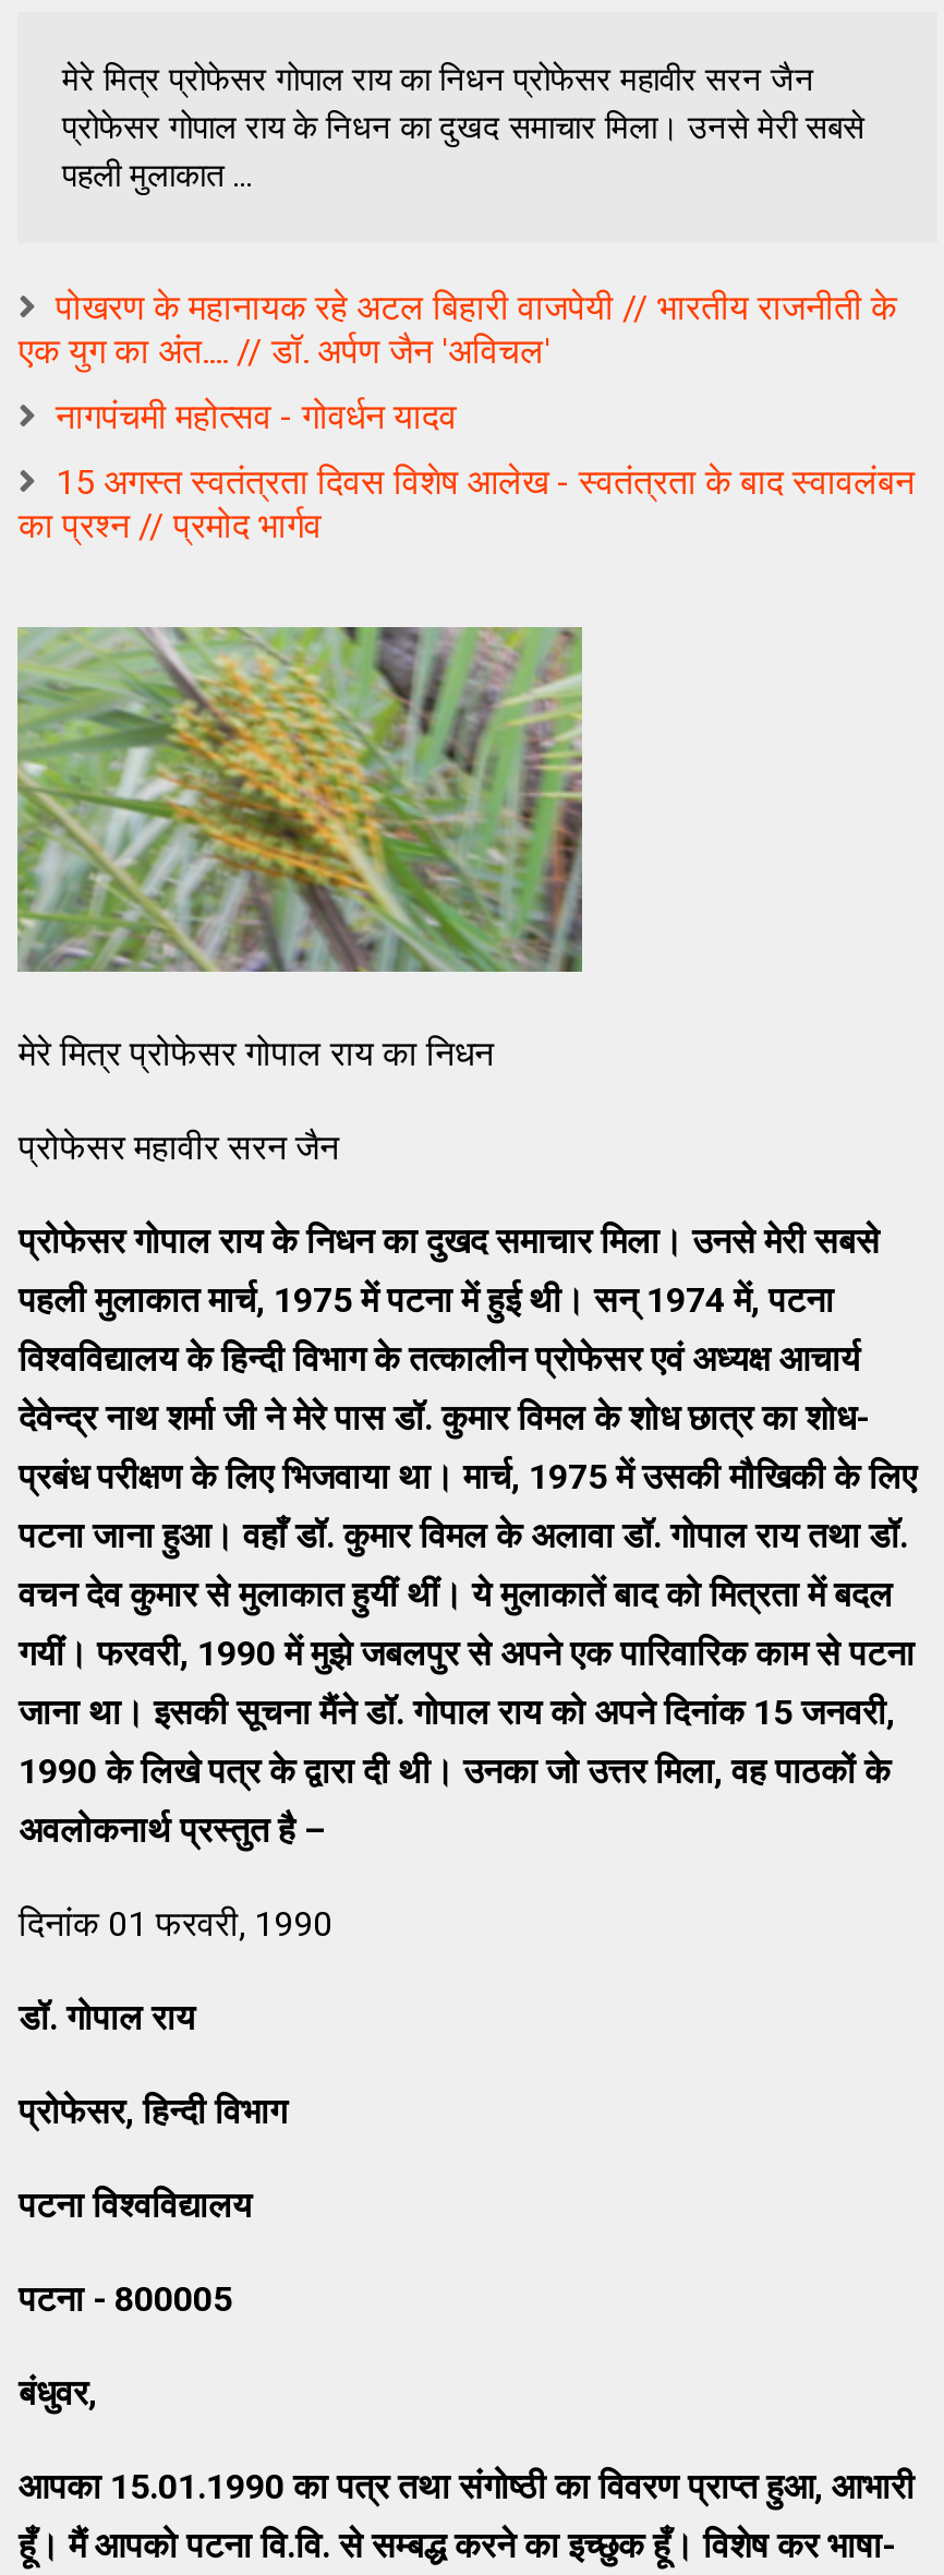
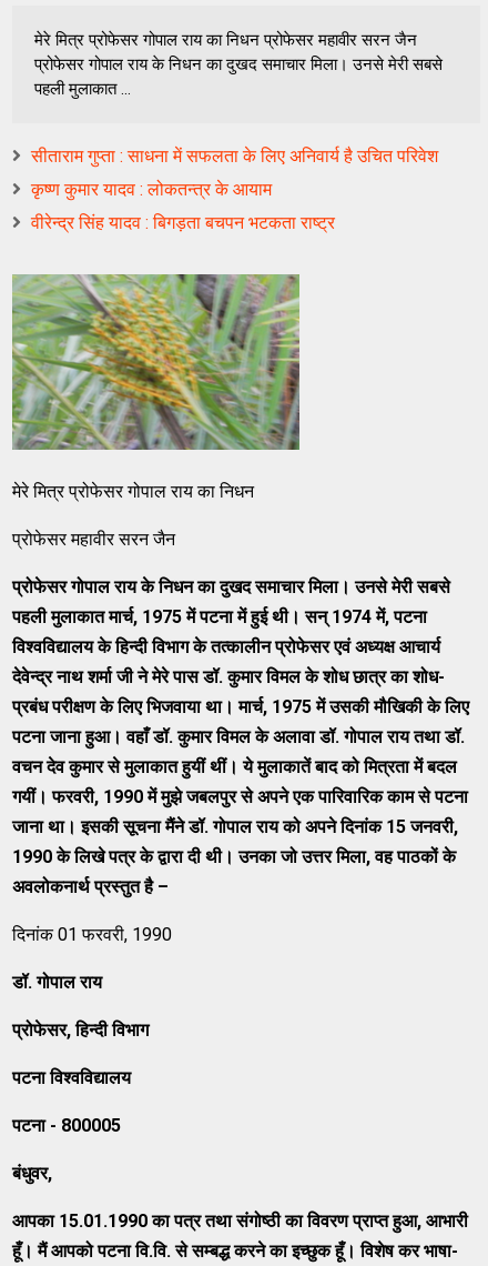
- पोखरण के महानायक रहे अटल बिहारी वाजपेयी // भारतीय राजनीती के
- एक युग का अंत.... // डॉ. अर्पण जैन 'अविचल'
+ सीताराम गुप्ता : साधना में सफलता के लिए अनिवार्य है उचित परिवेश

- नागपंचमी महोत्सव - गोवर्धन यादव
+ कृष्ण कुमार यादव : लोकतन्त्र के आयाम

- 15 अगस्त स्वतंत्रता दिवस विशेष आलेख - स्वतंत्रता के बाद स्वावलंबन
- का प्रश्न // प्रमोद भार्गव
+ वीरेन्द्र सिंह यादव : बिगड़ता बचपन भटकता राष्ट्र
